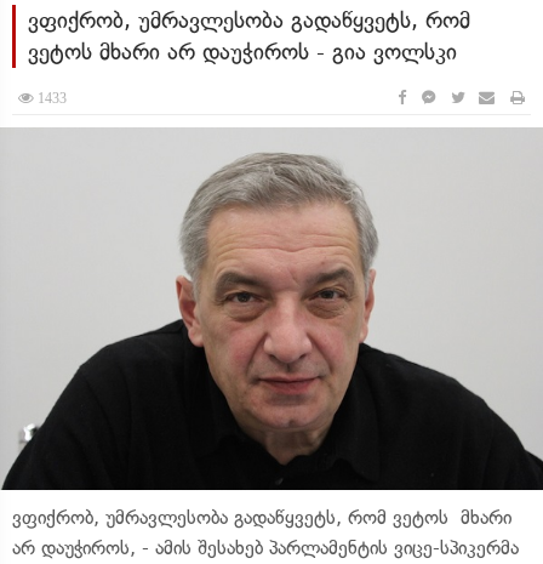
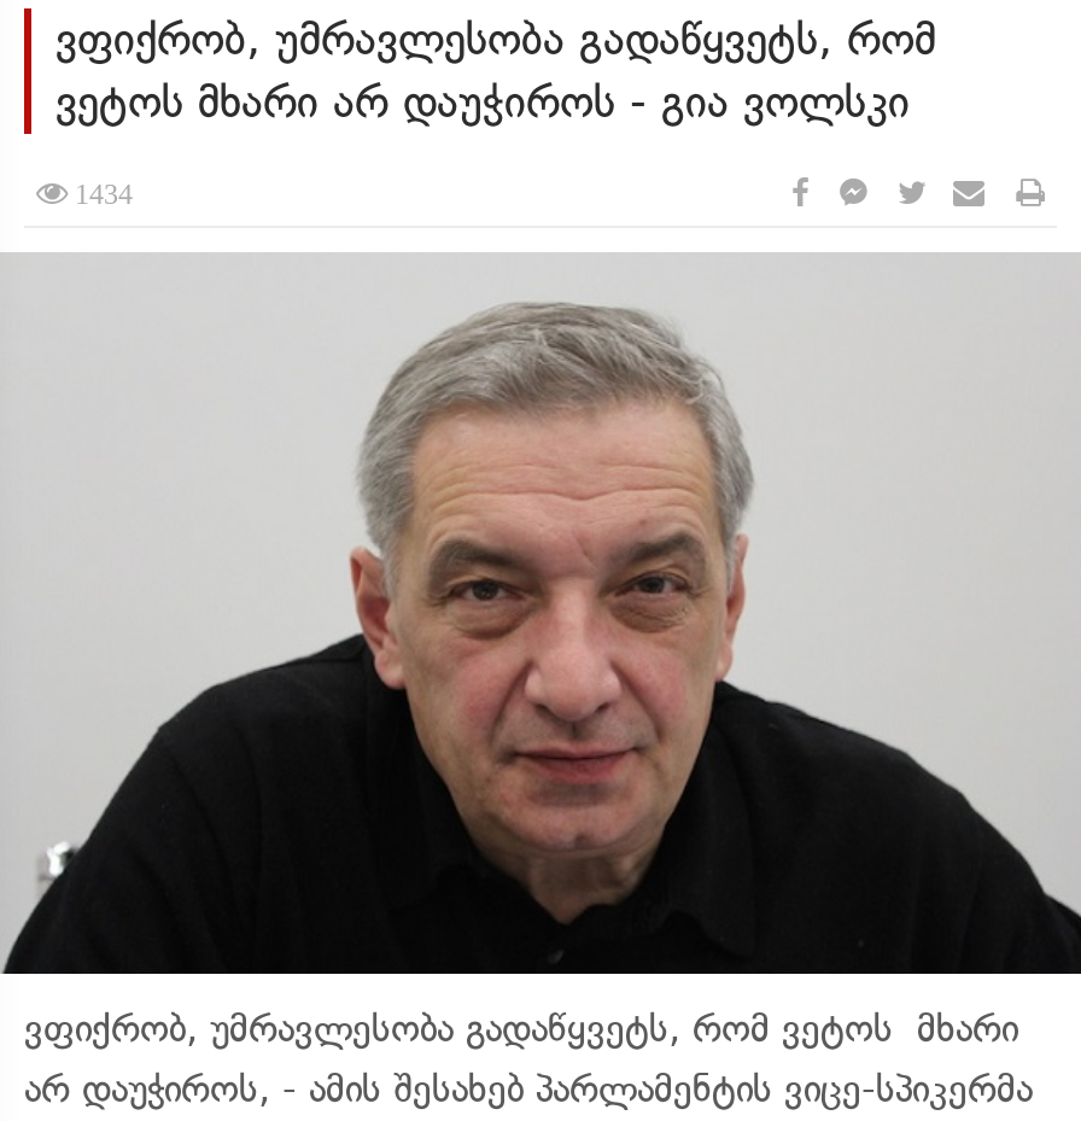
- 1433
+ 1434
